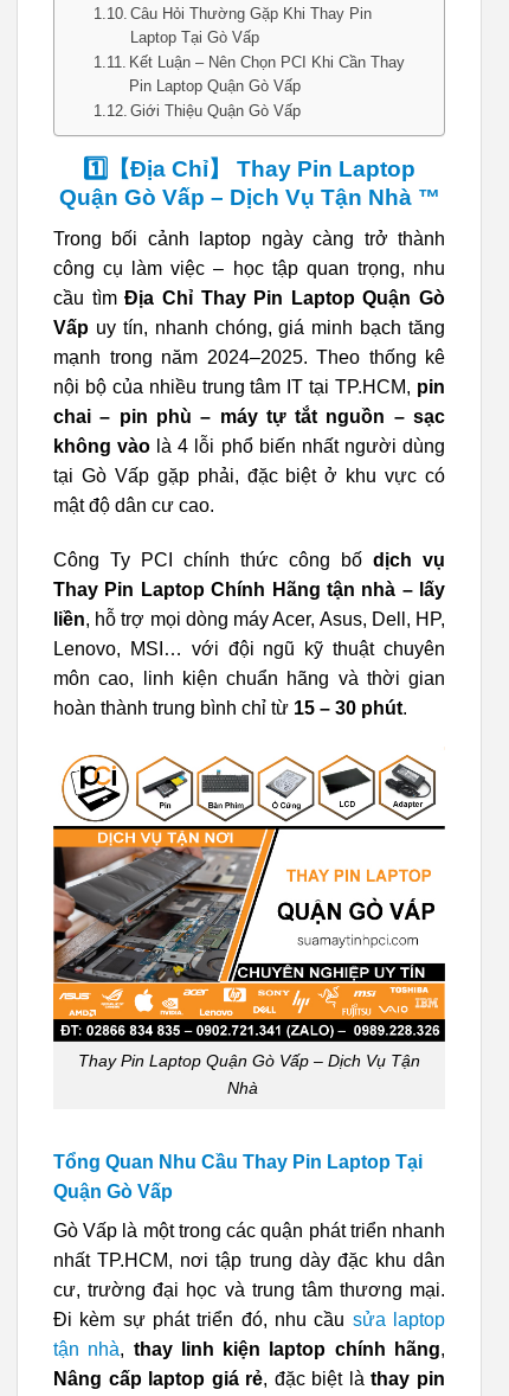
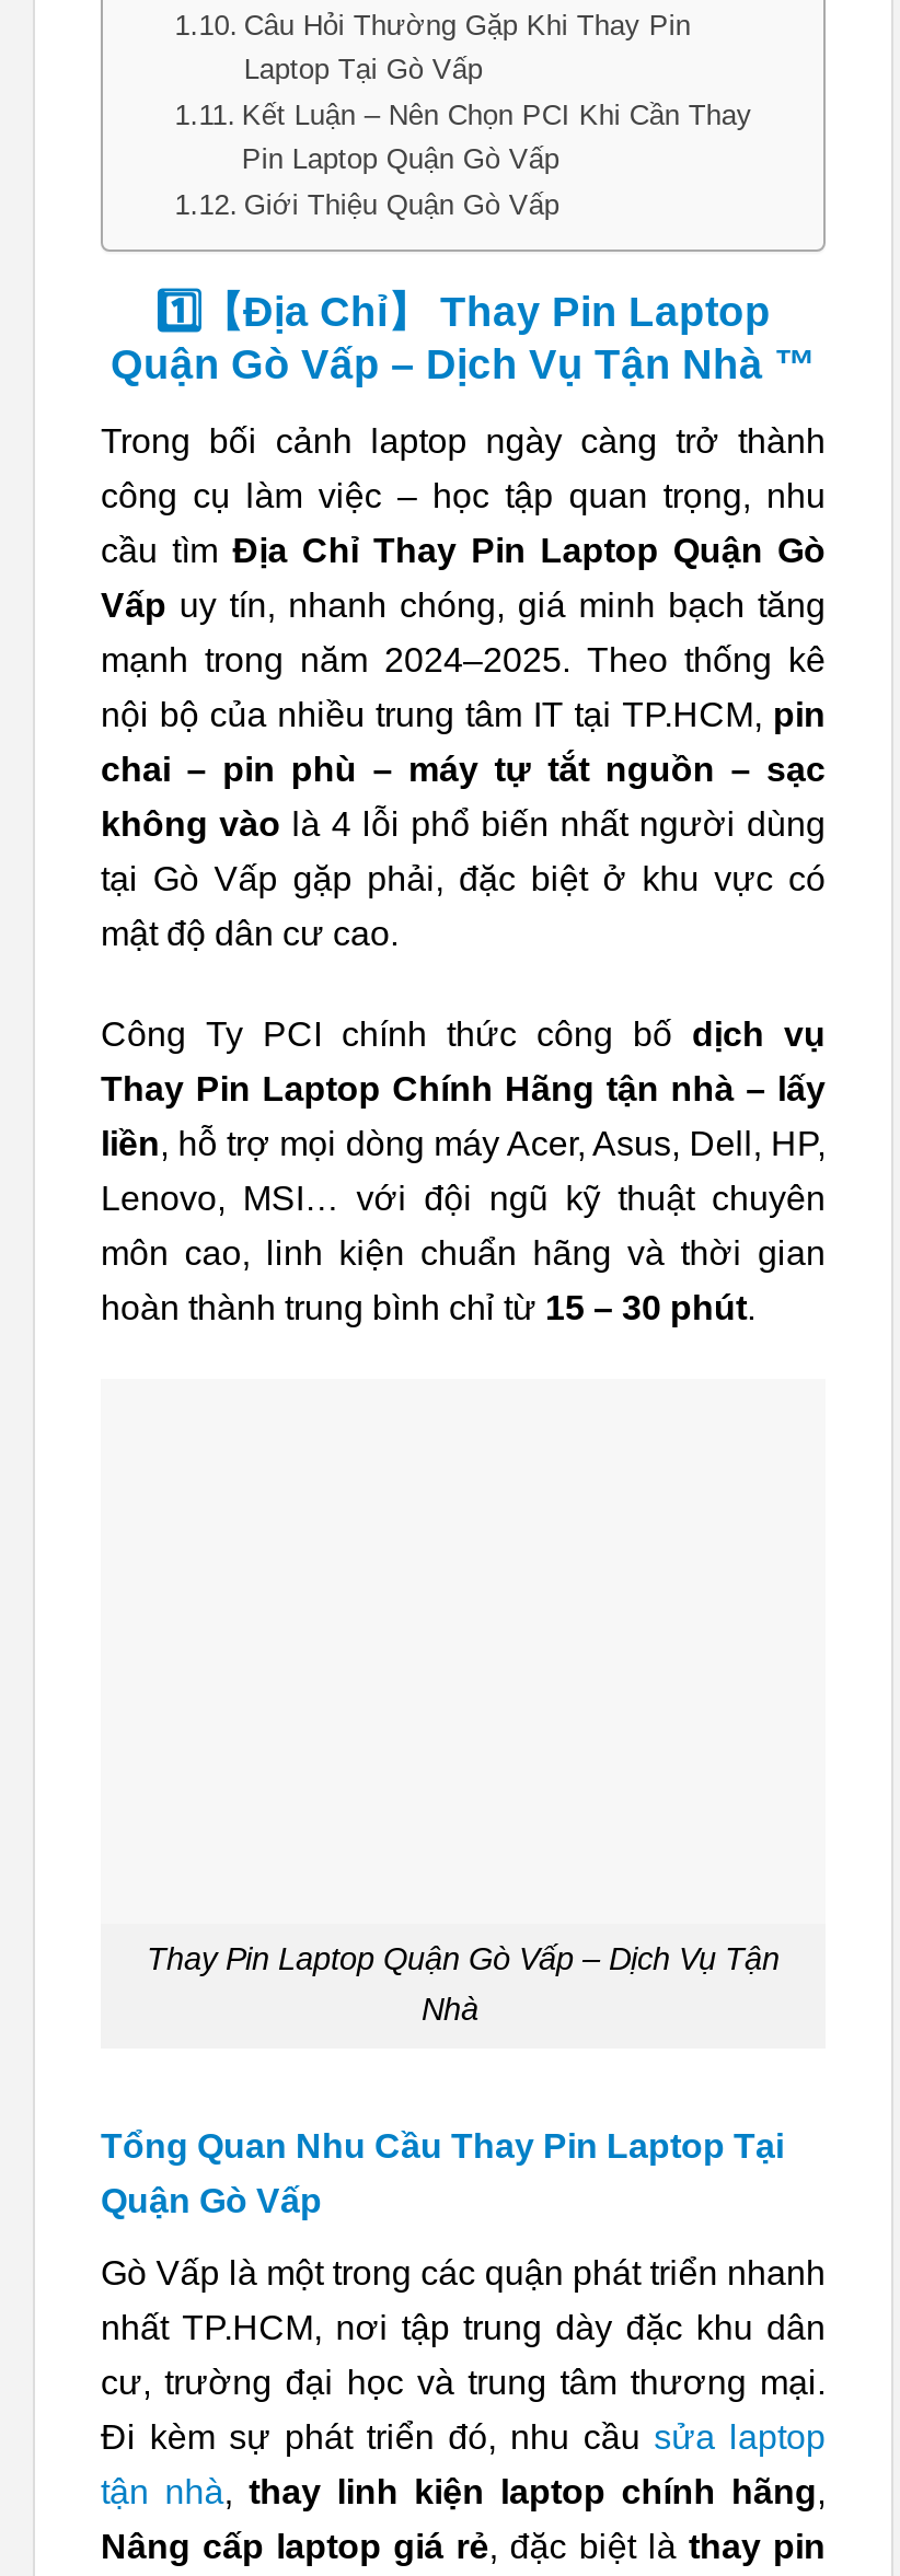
- [image]
